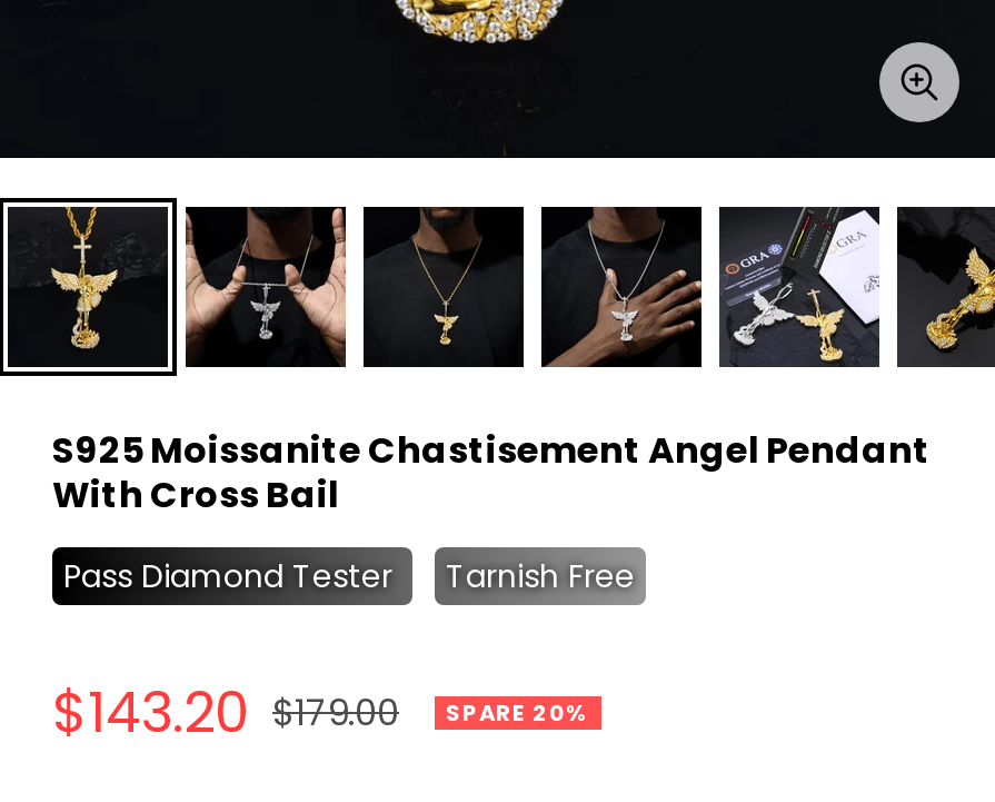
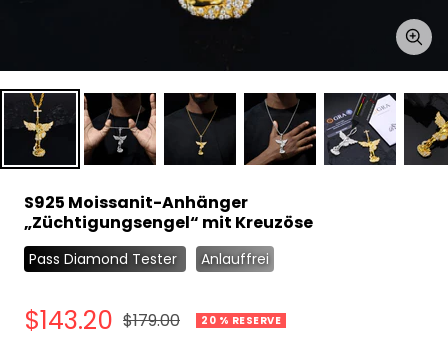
- S925 Moissanite Chastisement Angel Pendant
- With Cross Bail
+ S925 Moissanit-Anhänger
+ „Züchtigungsengel“ mit Kreuzöse

- Tarnish Free
+ Anlauffrei

- SPARE 20%
+ 20 % RESERVE
